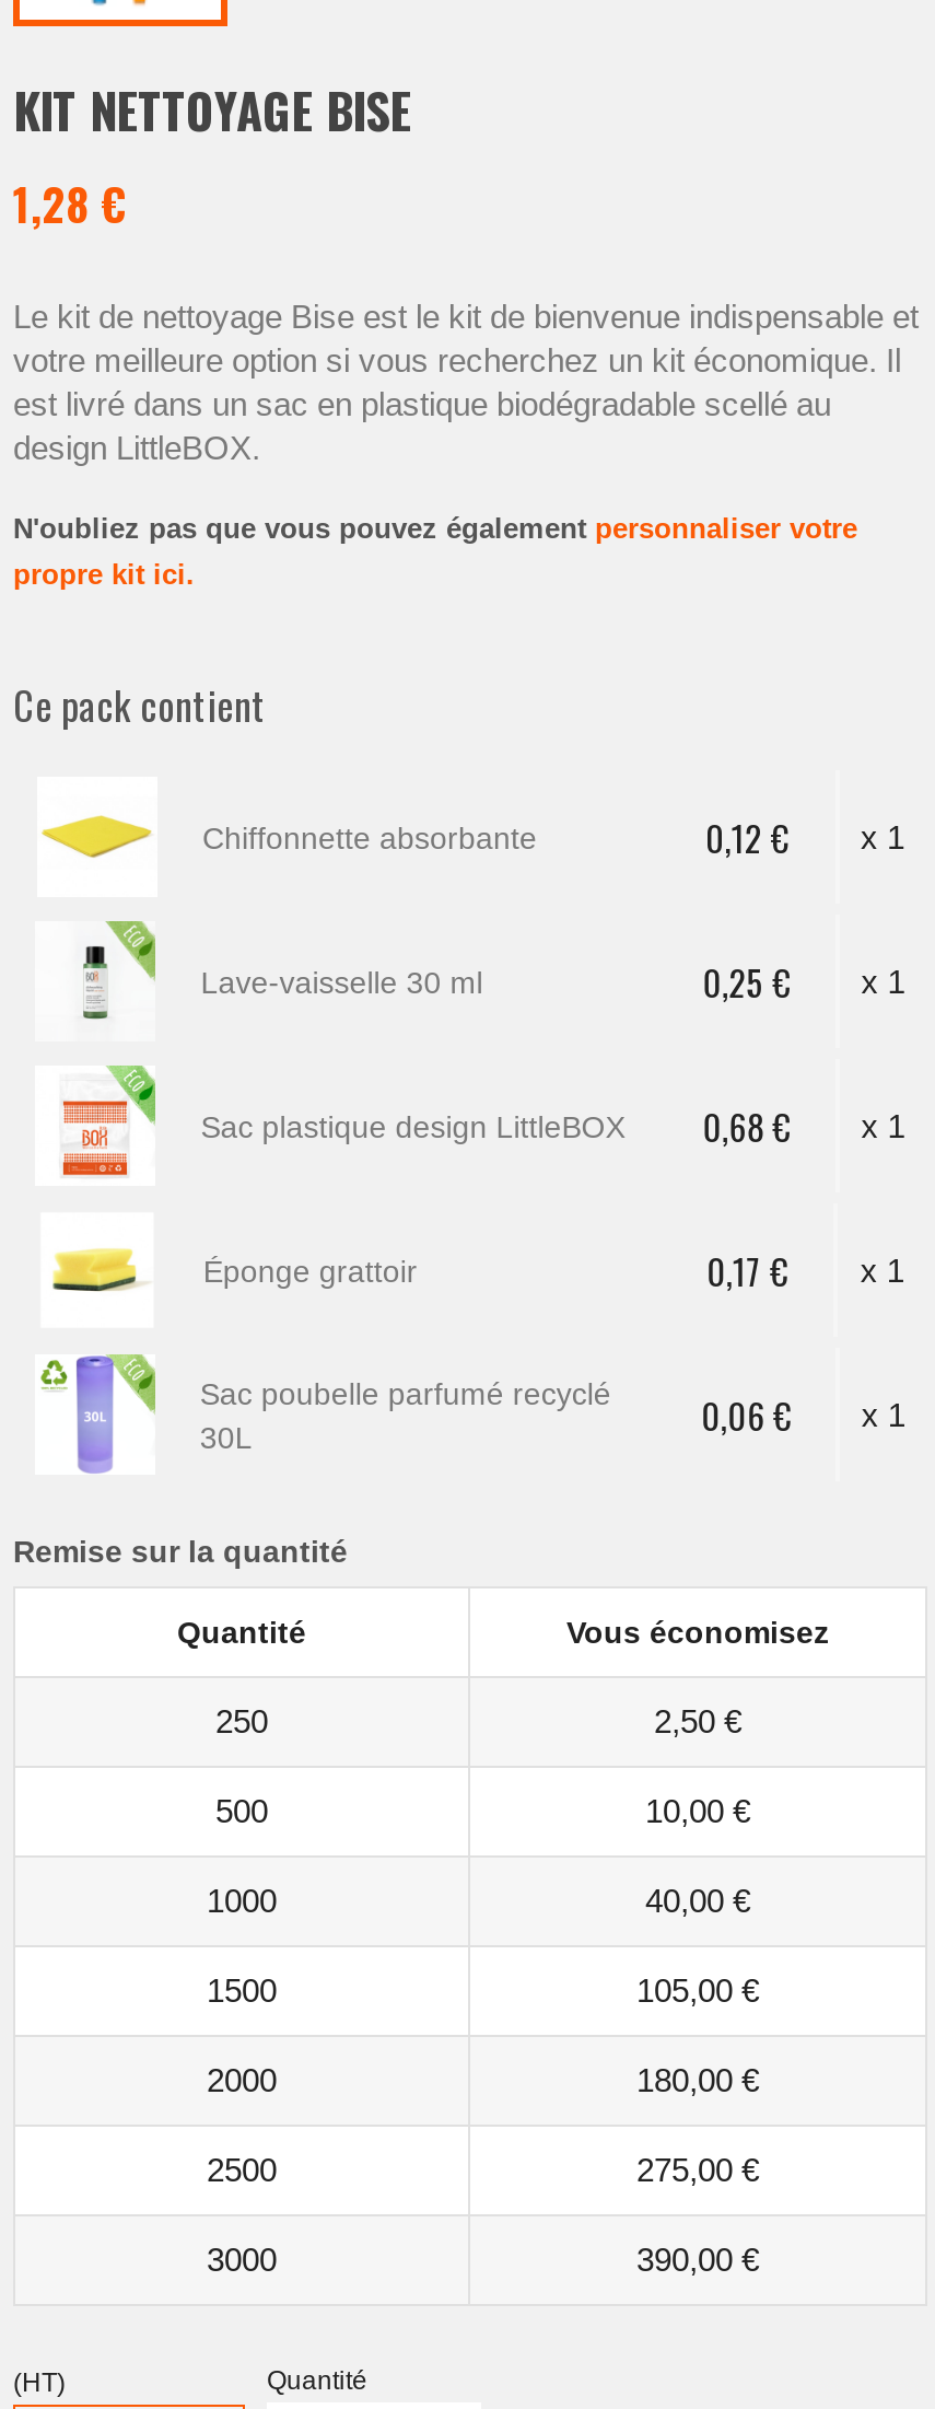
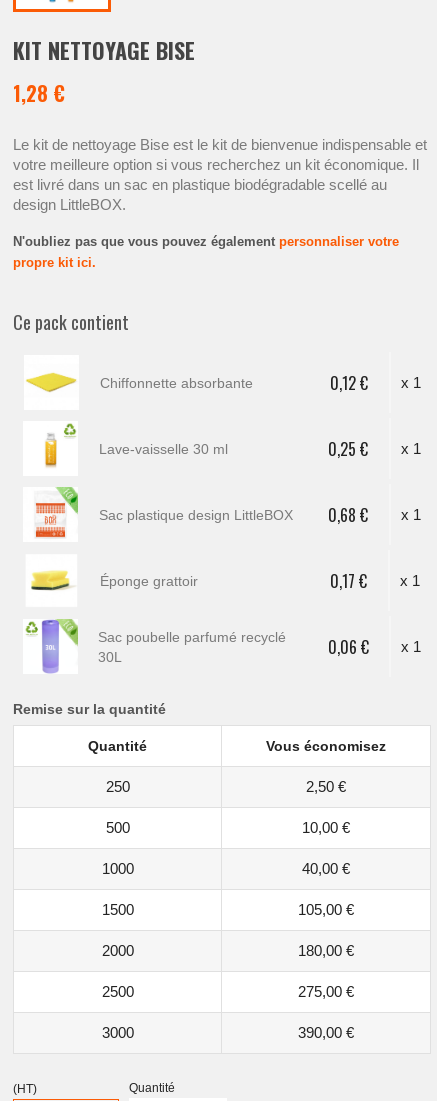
- [image]
+ [image]
